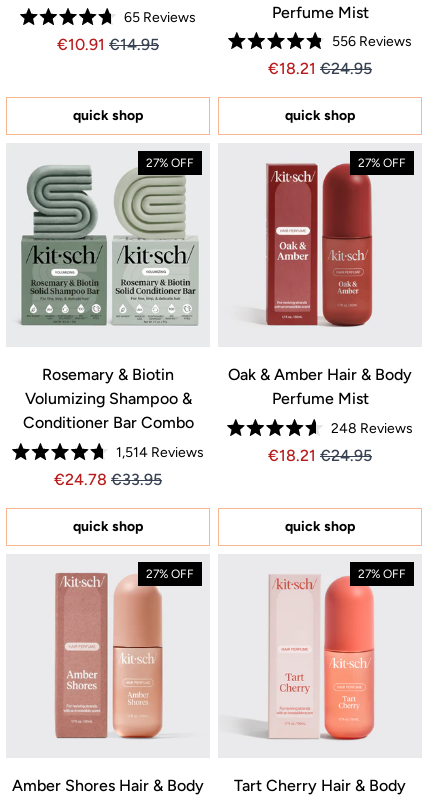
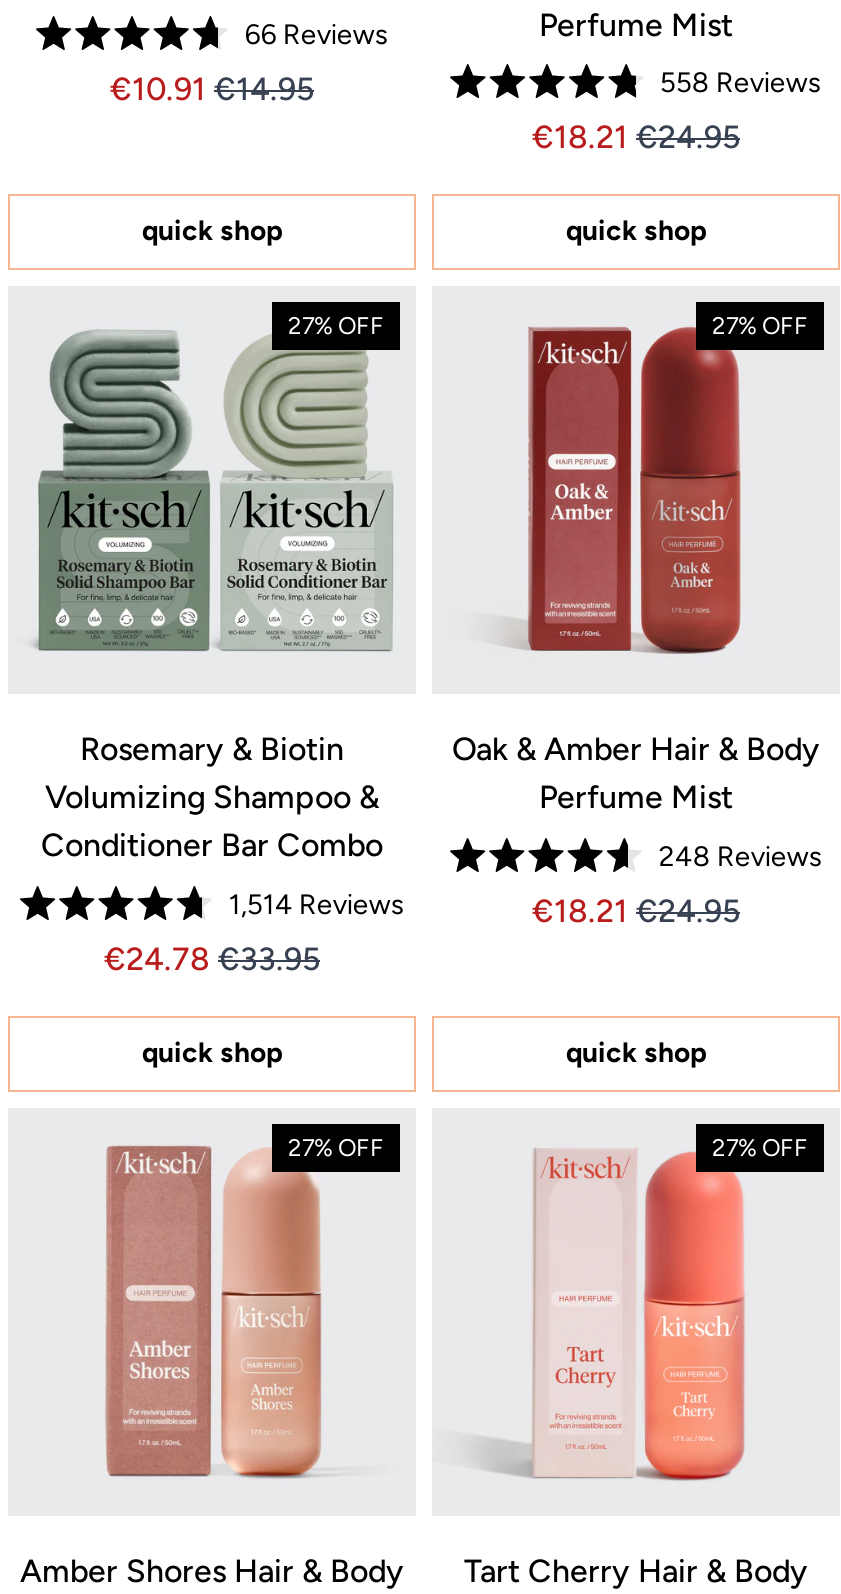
- 65 Reviews
+ 66 Reviews

- 556 Reviews
+ 558 Reviews
